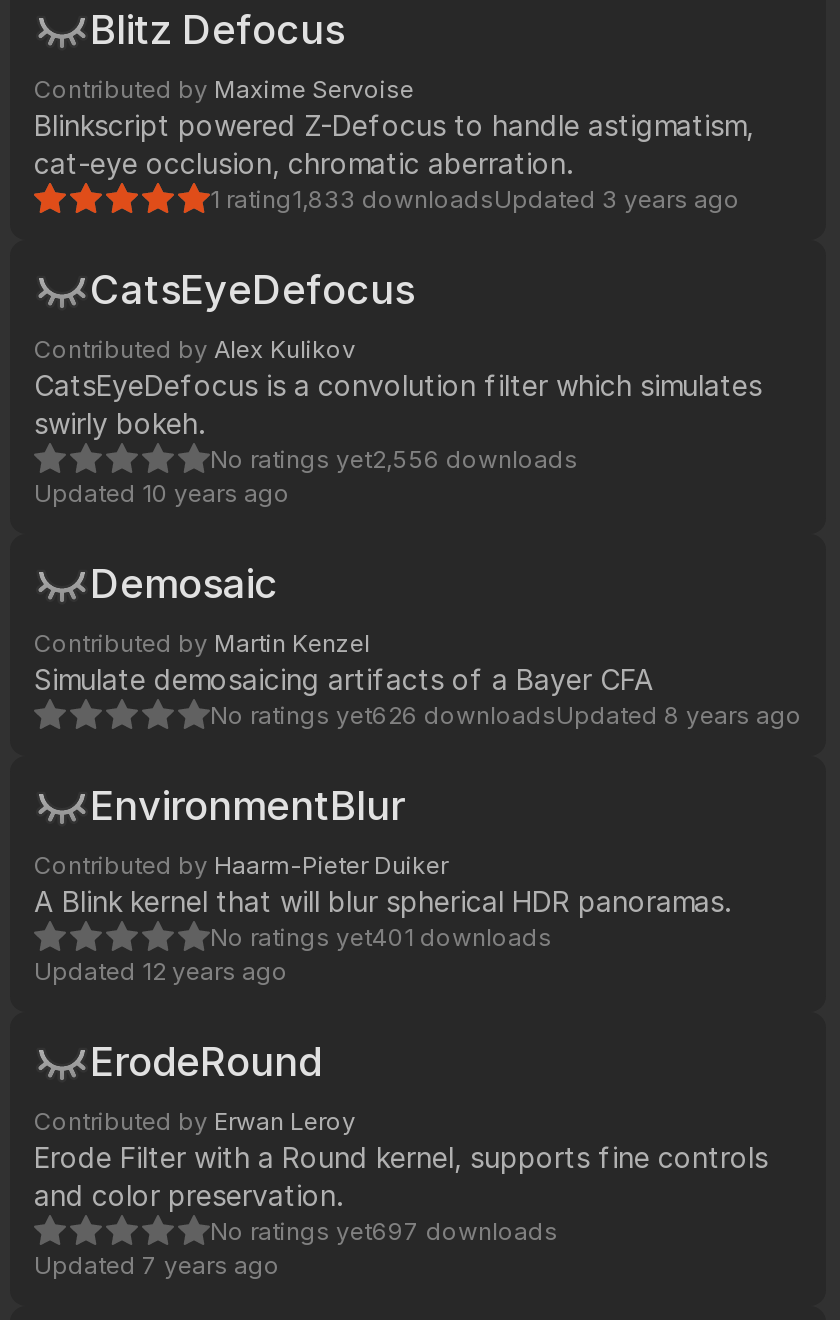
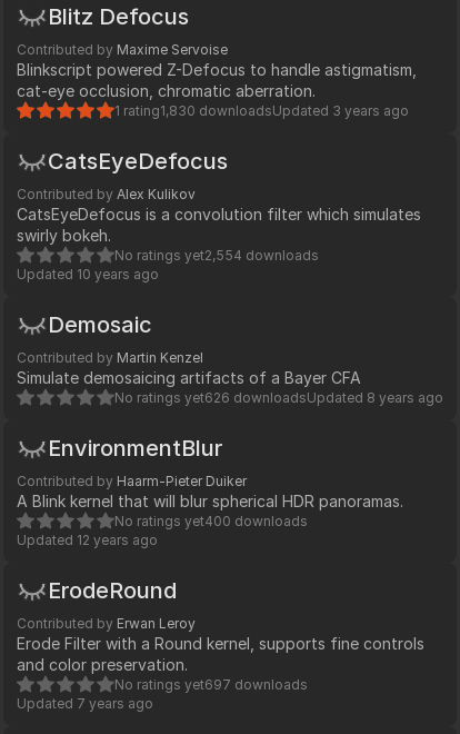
- 1 rating1,833 downloadsUpdated 3 years ago
+ 1 rating1,830 downloadsUpdated 3 years ago

- No ratings yet2,556 downloads
+ No ratings yet2,554 downloads

- No ratings yet401 downloads
+ No ratings yet400 downloads
